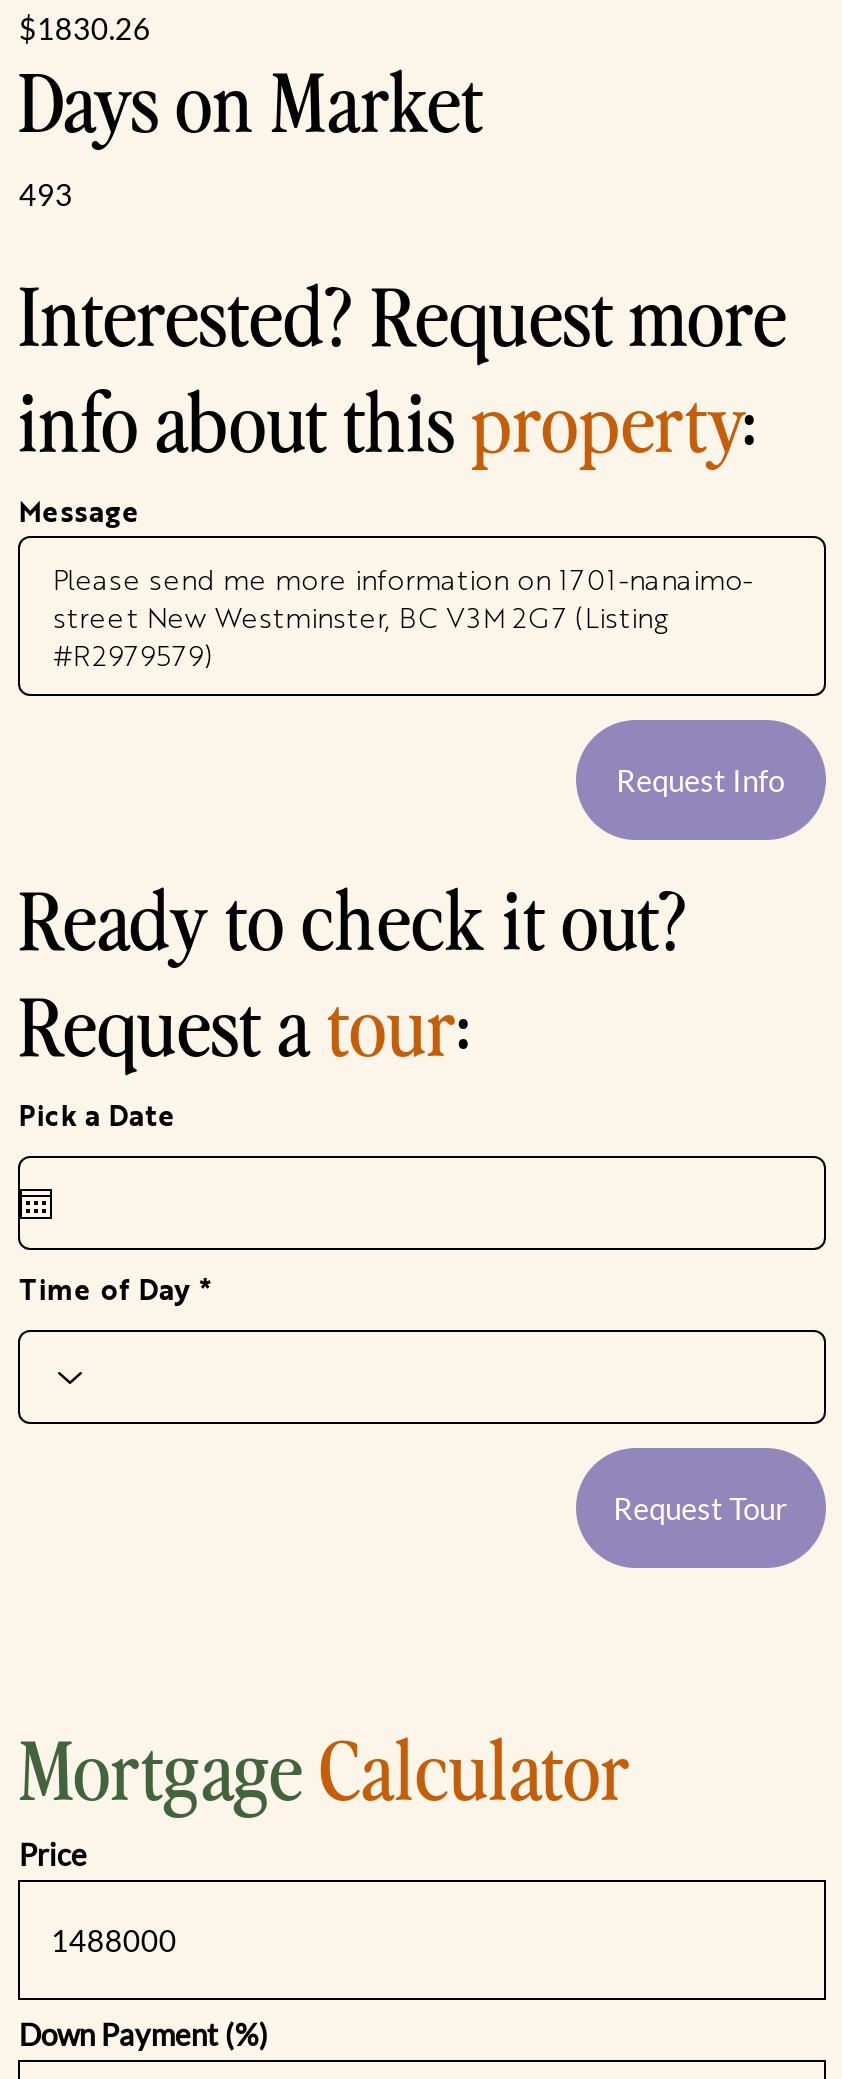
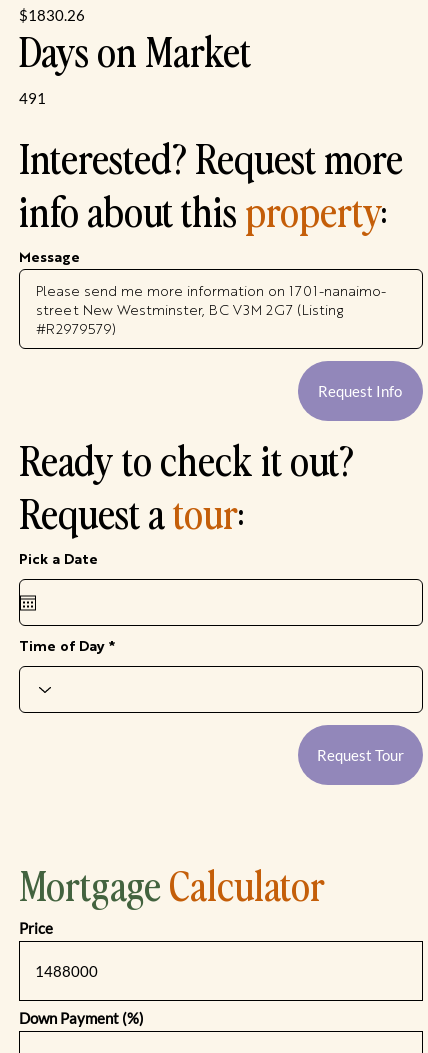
- 493
+ 491
